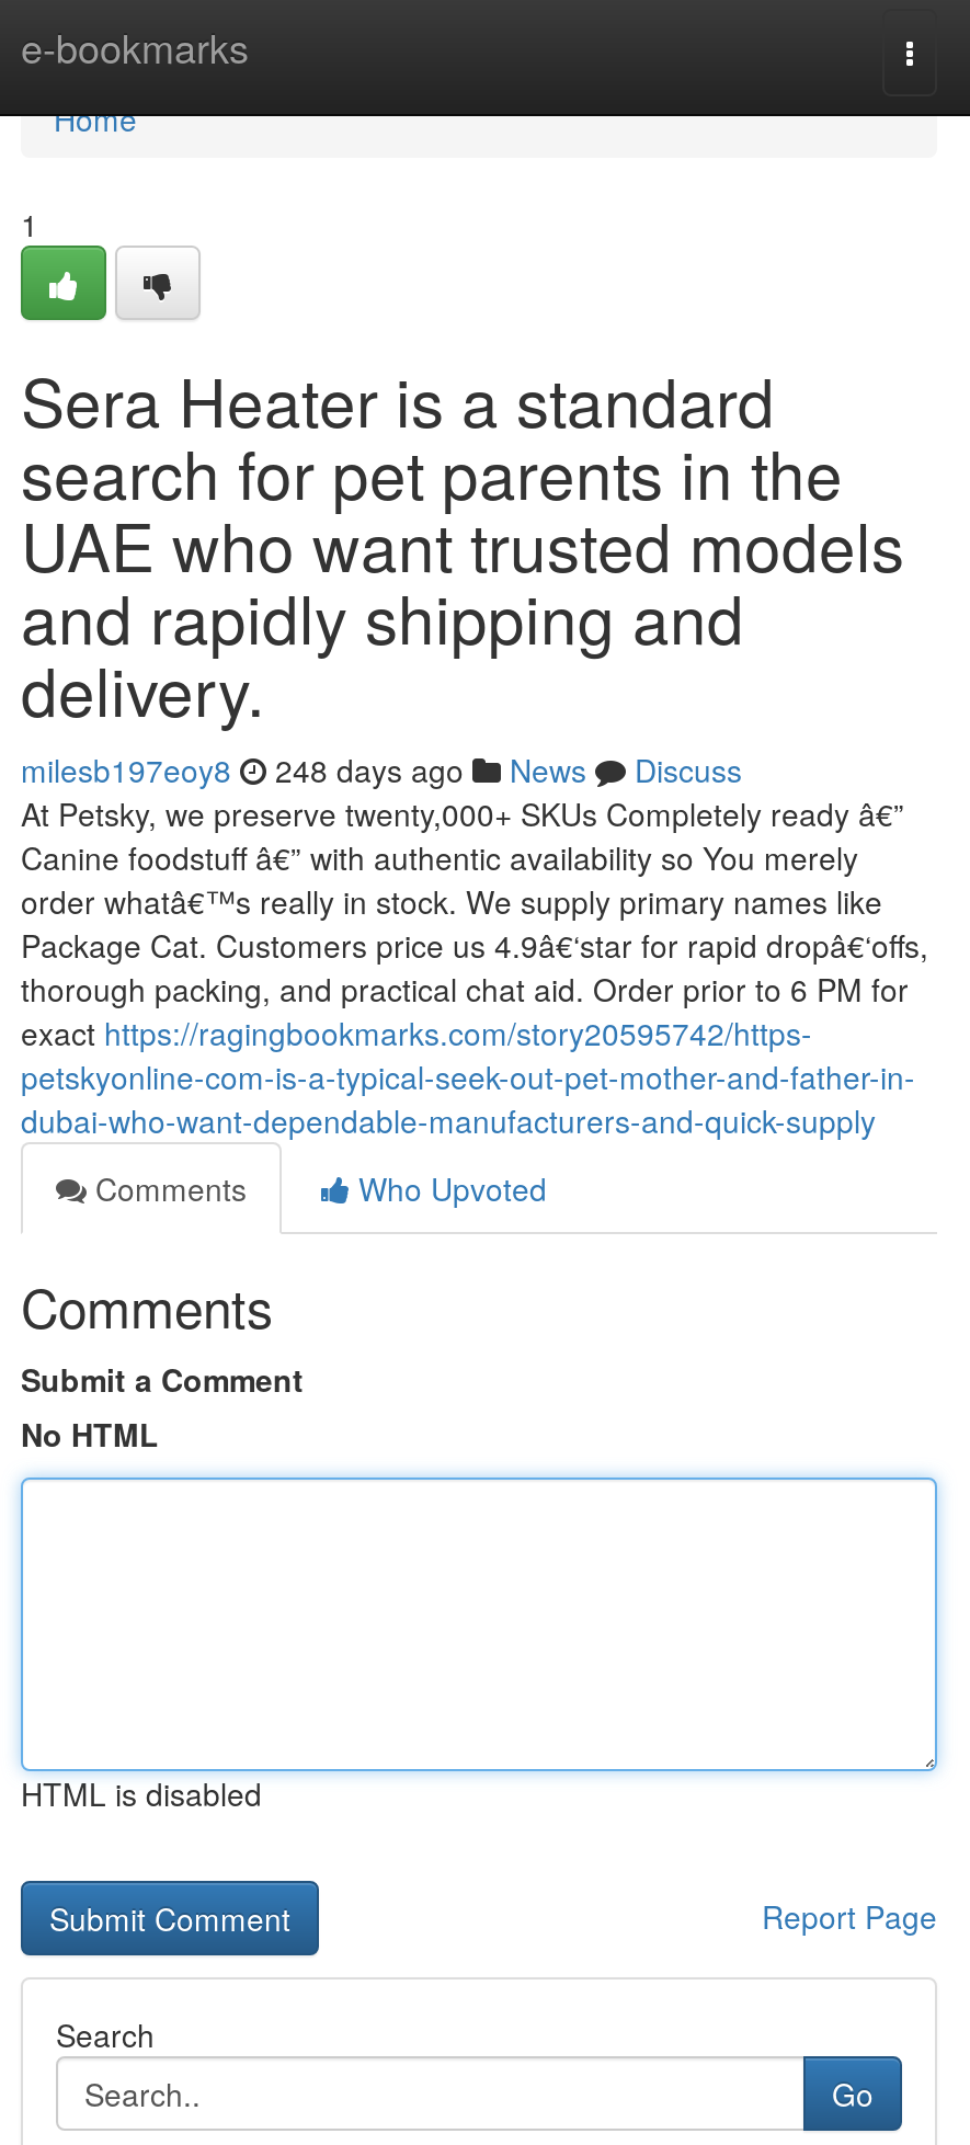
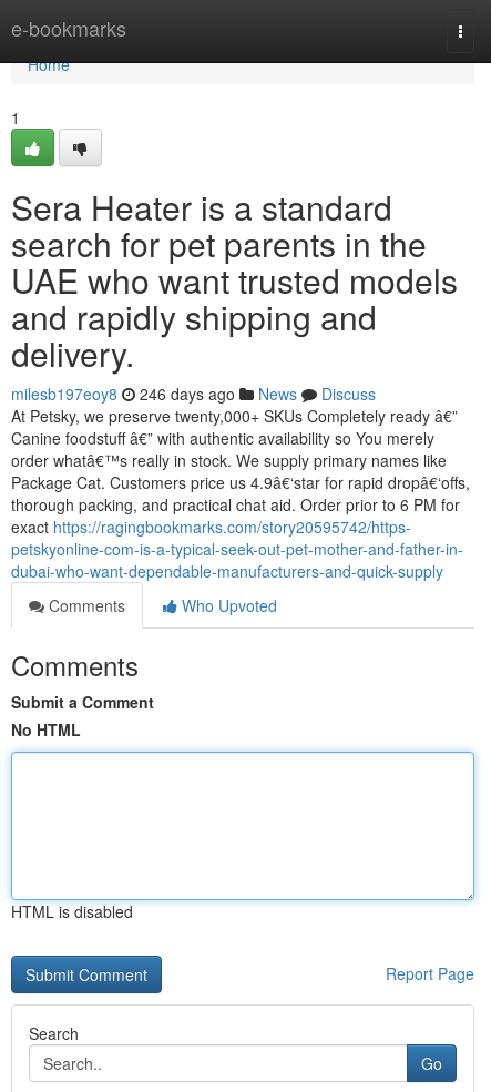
- milesb197eoy8 248 days ago News Discuss
+ milesb197eoy8 246 days ago News Discuss
